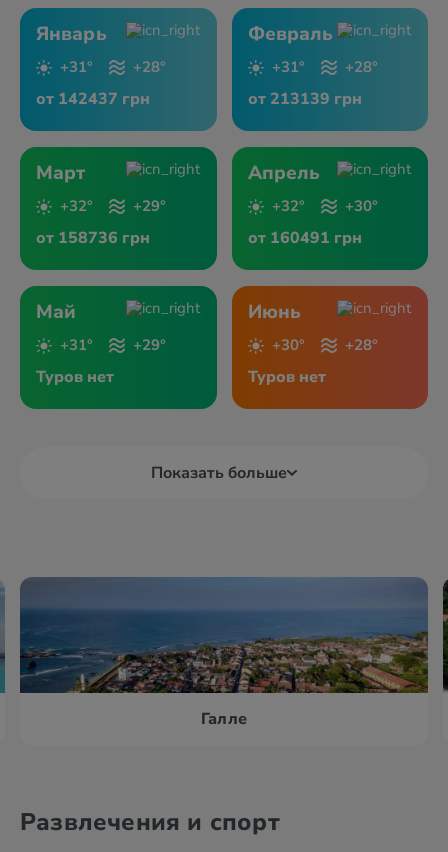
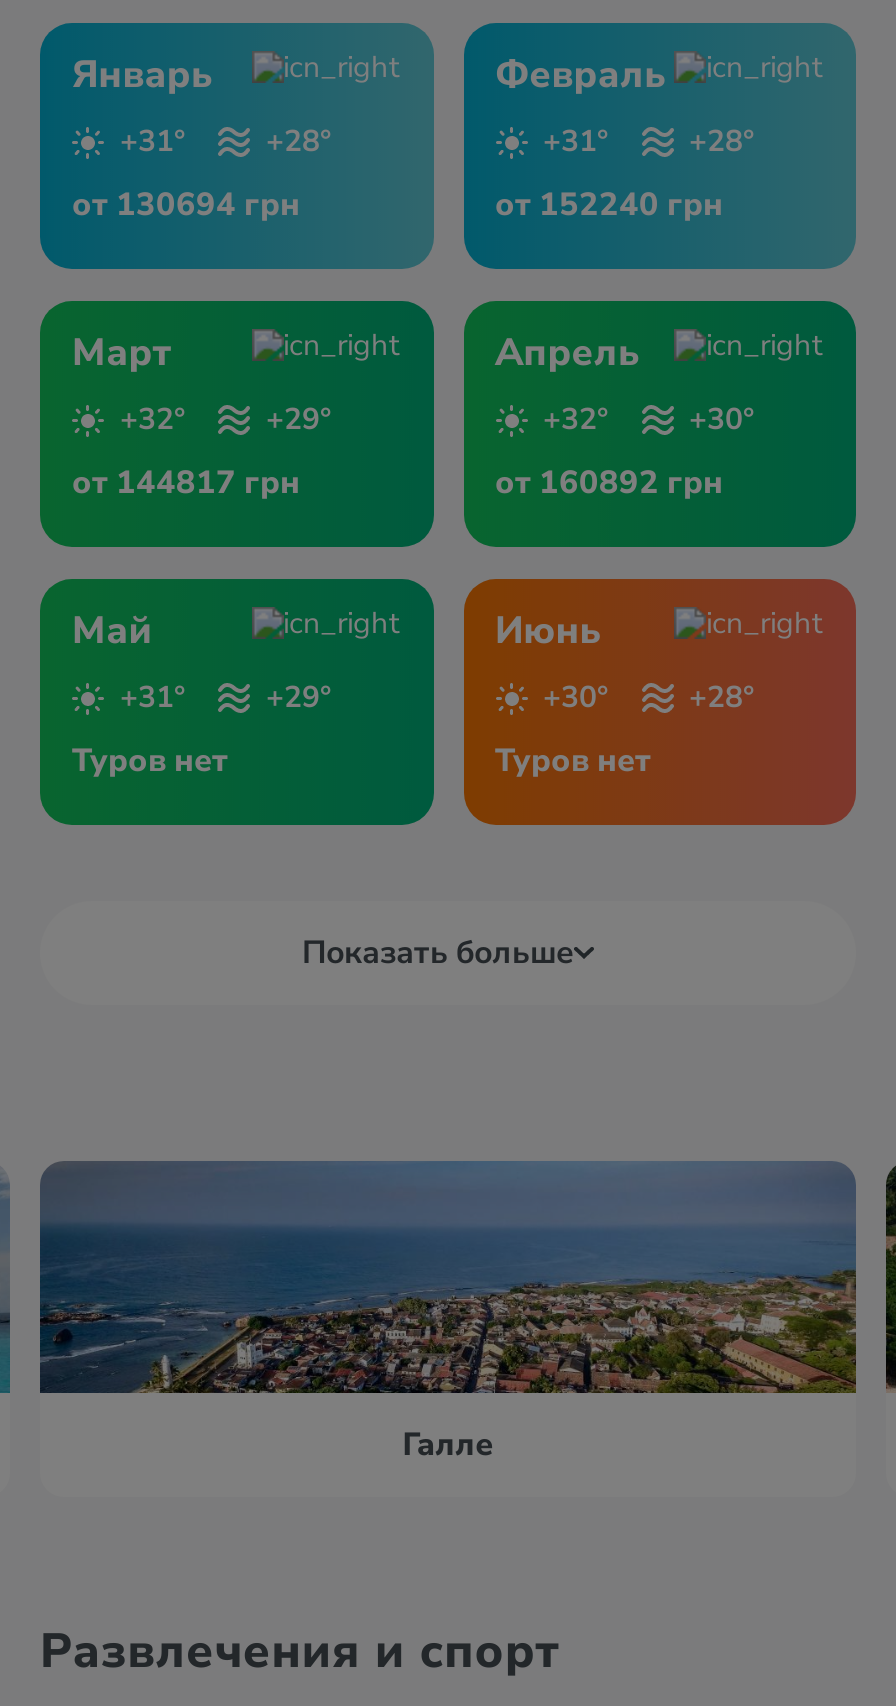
- от 142437 грн
+ от 130694 грн

- от 213139 грн
+ от 152240 грн

- от 158736 грн
+ от 144817 грн

- от 160491 грн
+ от 160892 грн
